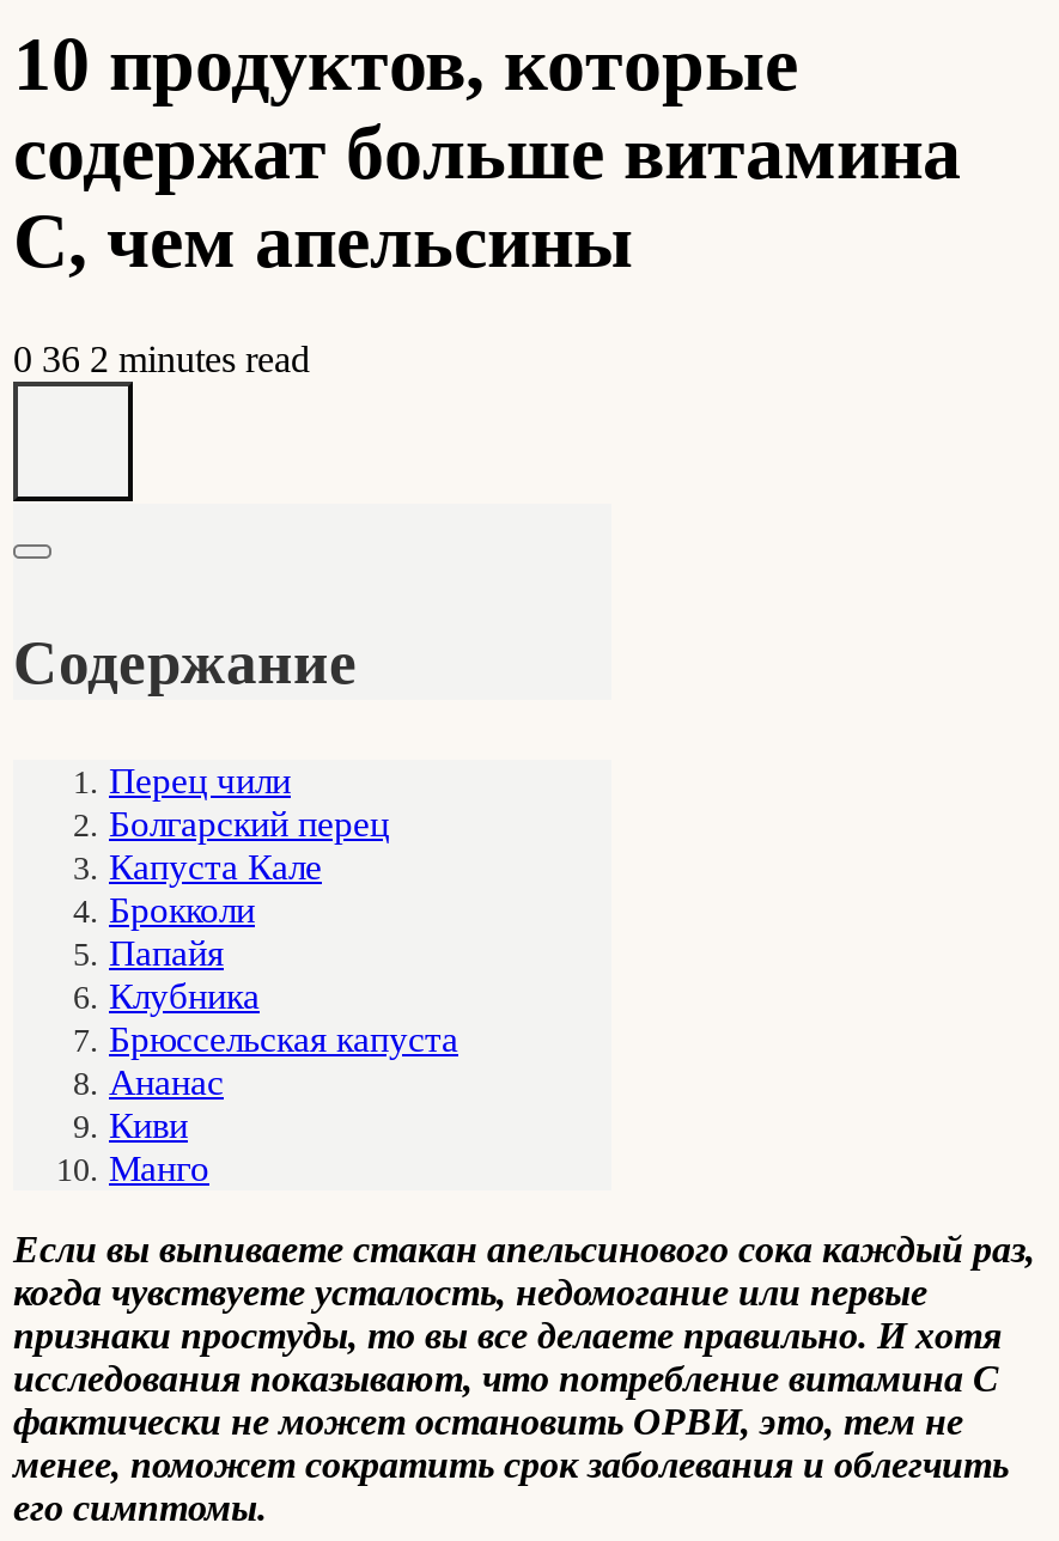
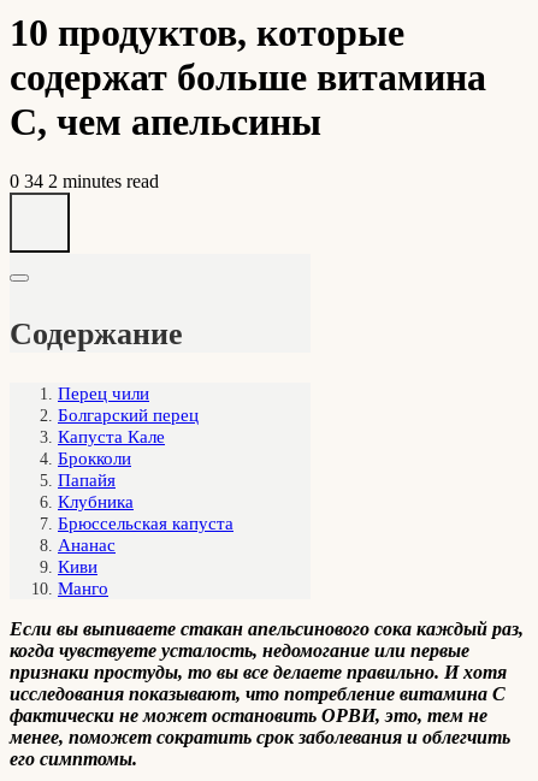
- 0 36 2 minutes read
+ 0 34 2 minutes read
